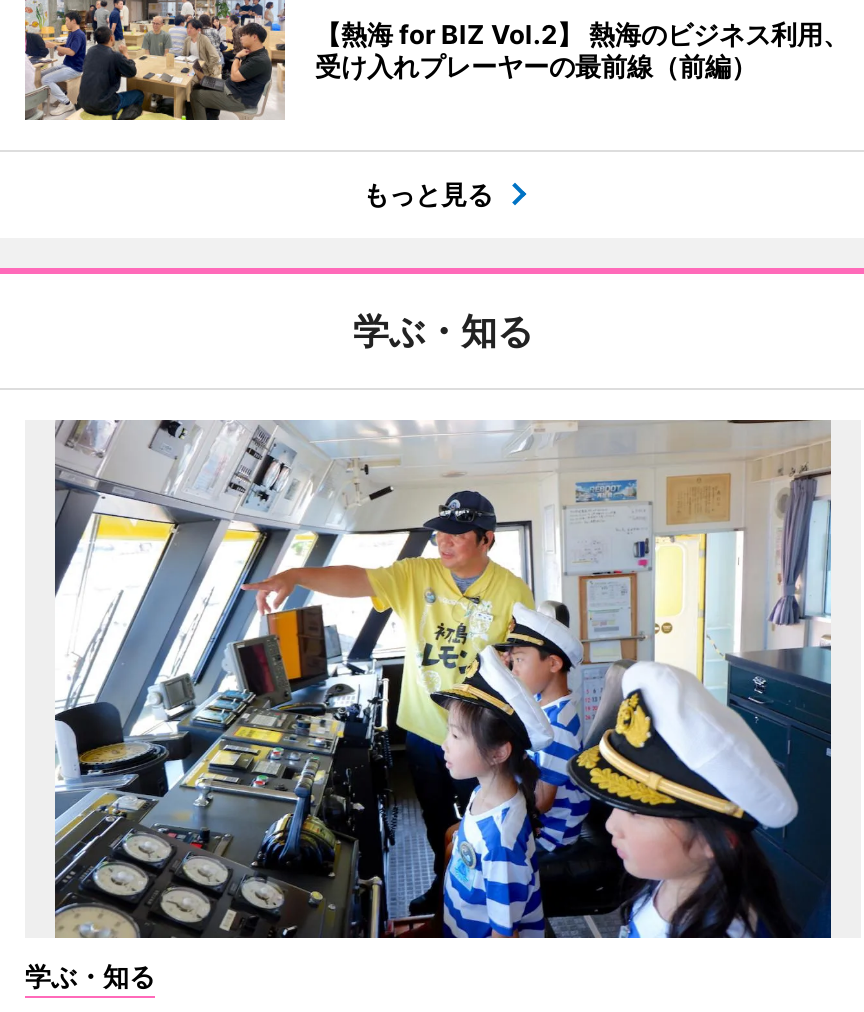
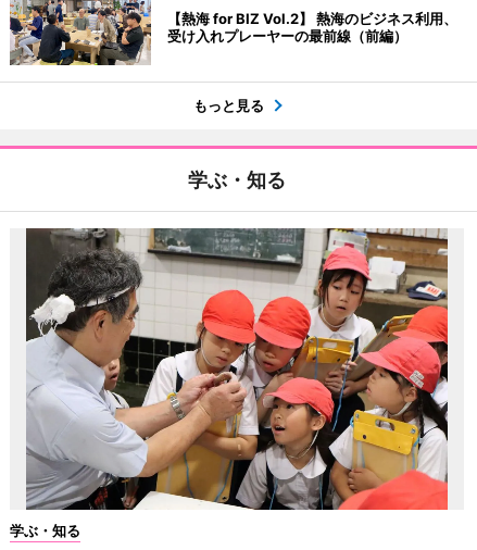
- [image]
+ [image]
